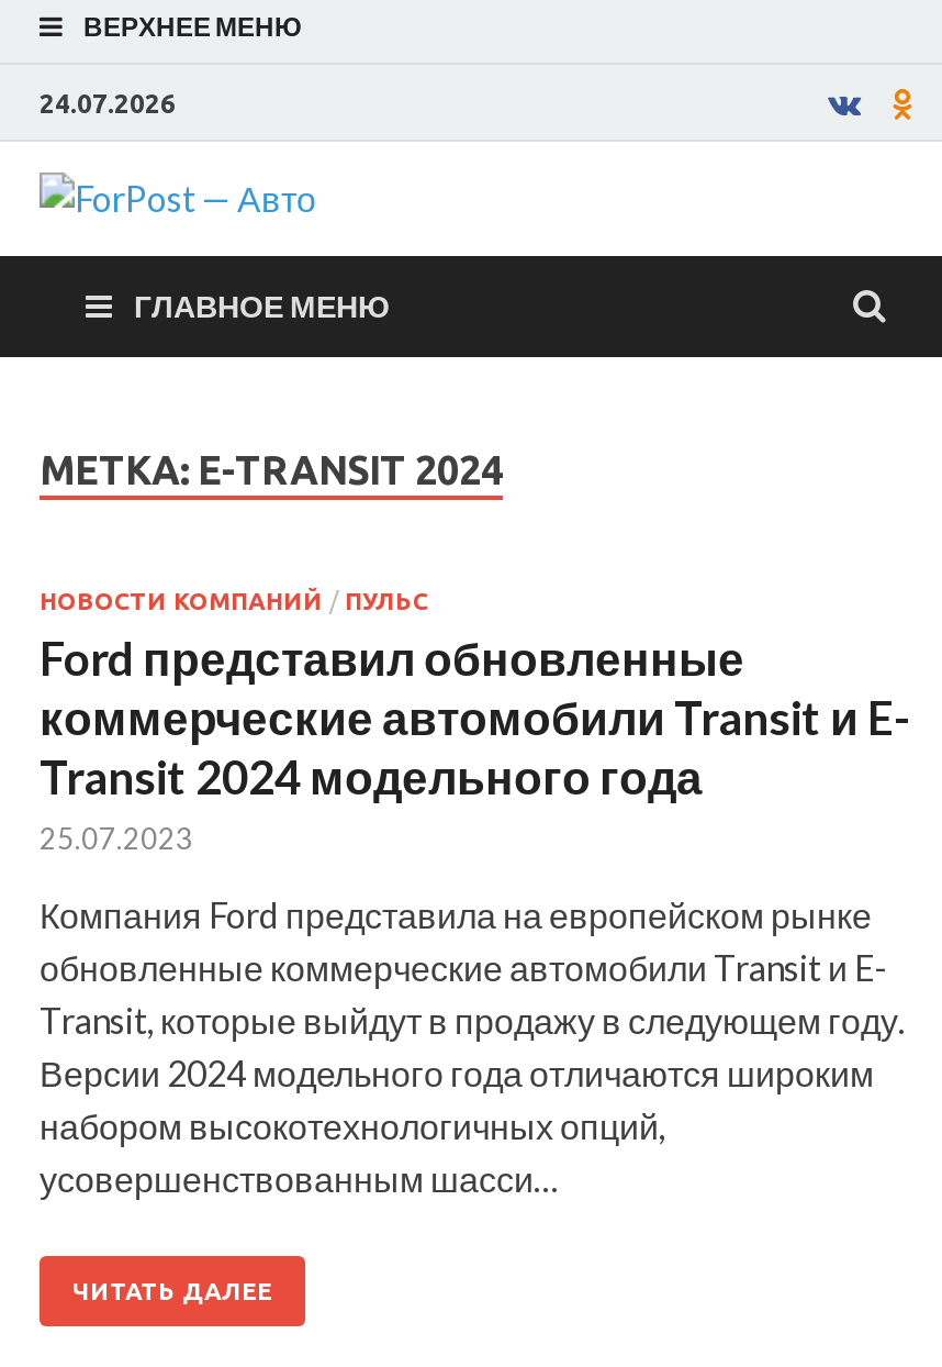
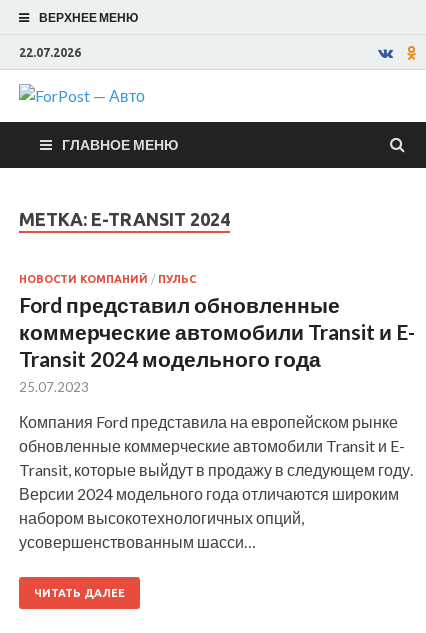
- 24.07.2026
+ 22.07.2026
